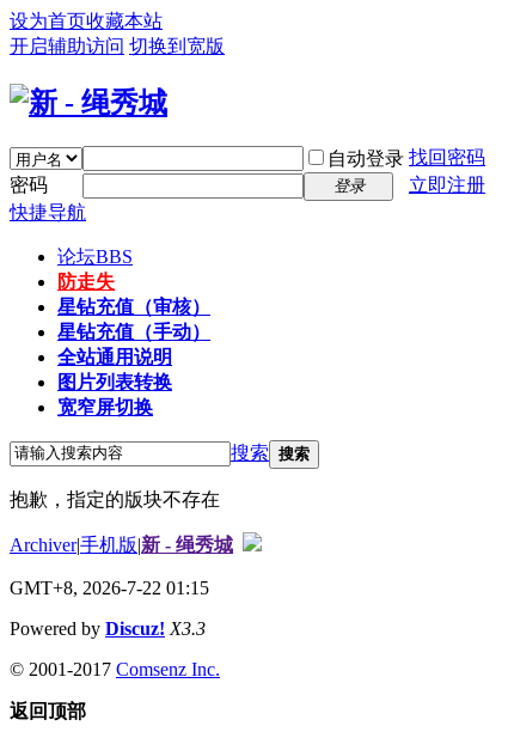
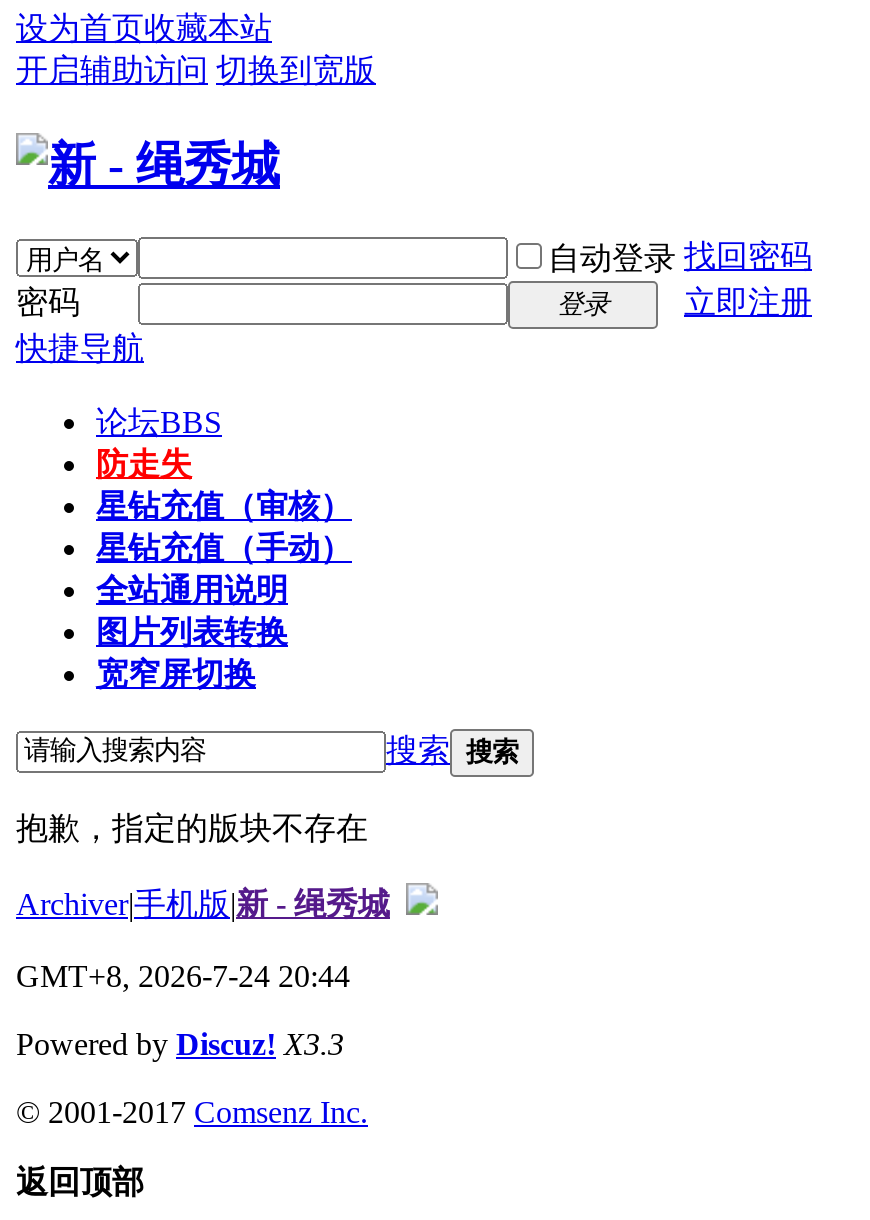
- GMT+8, 2026-7-22 01:15
+ GMT+8, 2026-7-24 20:44
